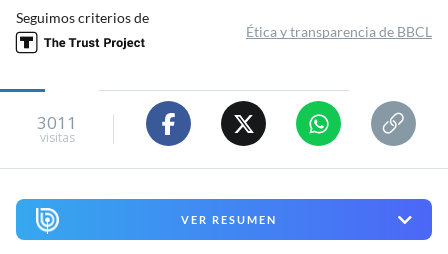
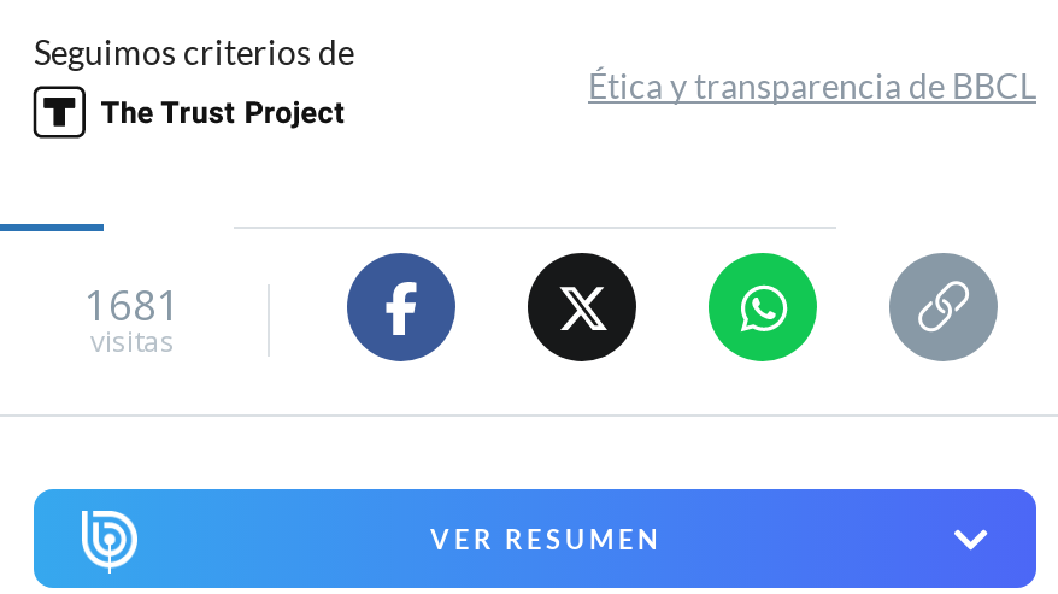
- 3011
+ 1681
